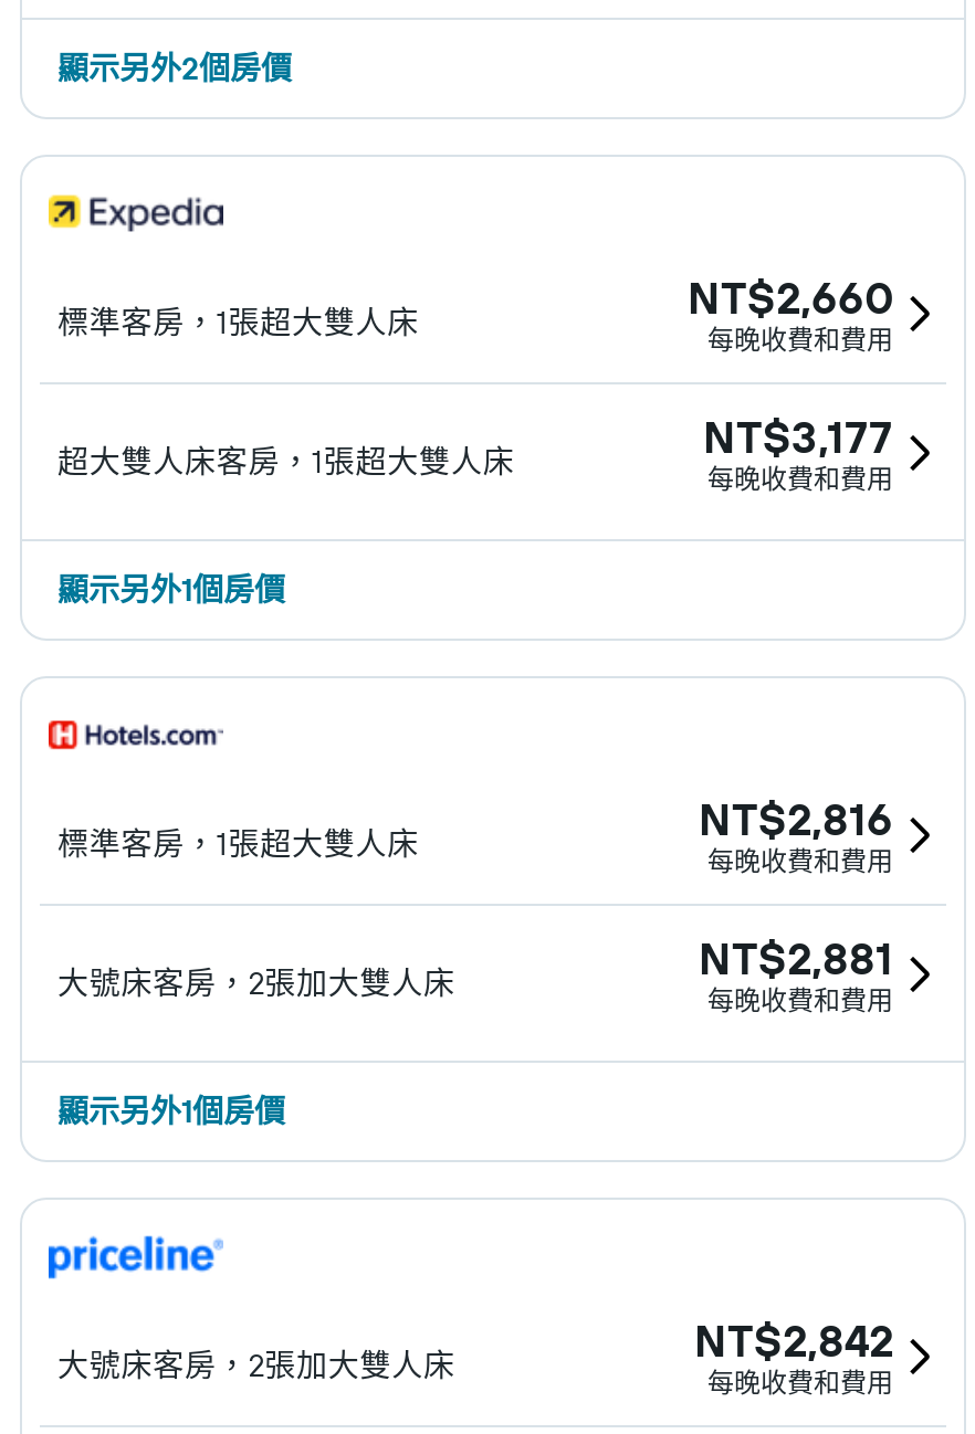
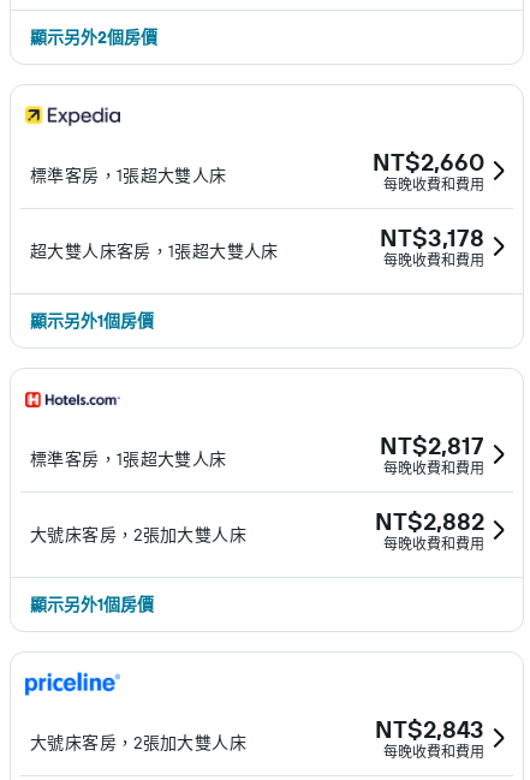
- NT$3,177
+ NT$3,178

- NT$2,816
+ NT$2,817

- NT$2,881
+ NT$2,882

- NT$2,842
+ NT$2,843
